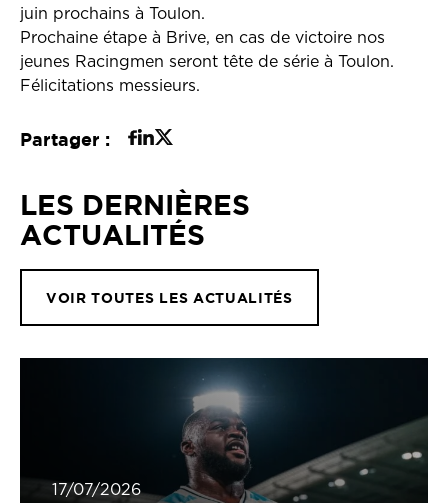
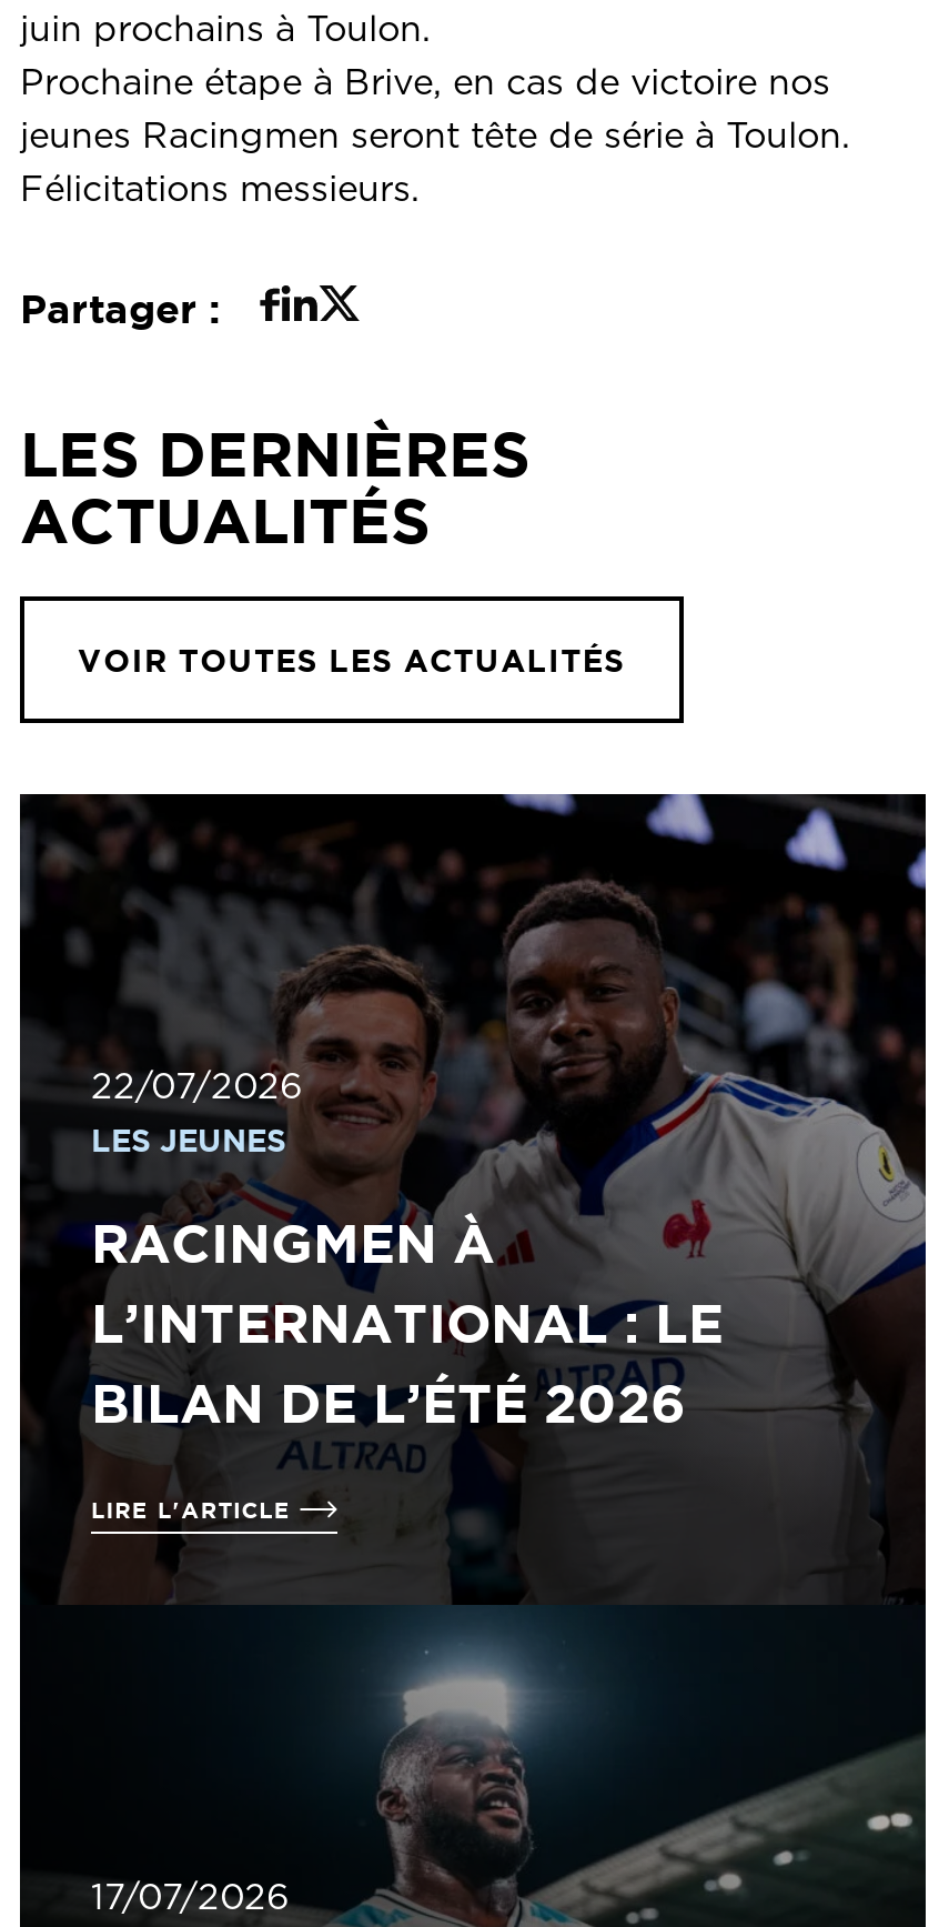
+ [image]
+ 22/07/2026
+ LES JEUNES
+ RACINGMEN À
+ L’INTERNATIONAL : LE
+ BILAN DE L’ÉTÉ 2026
+ LIRE L'ARTICLE
